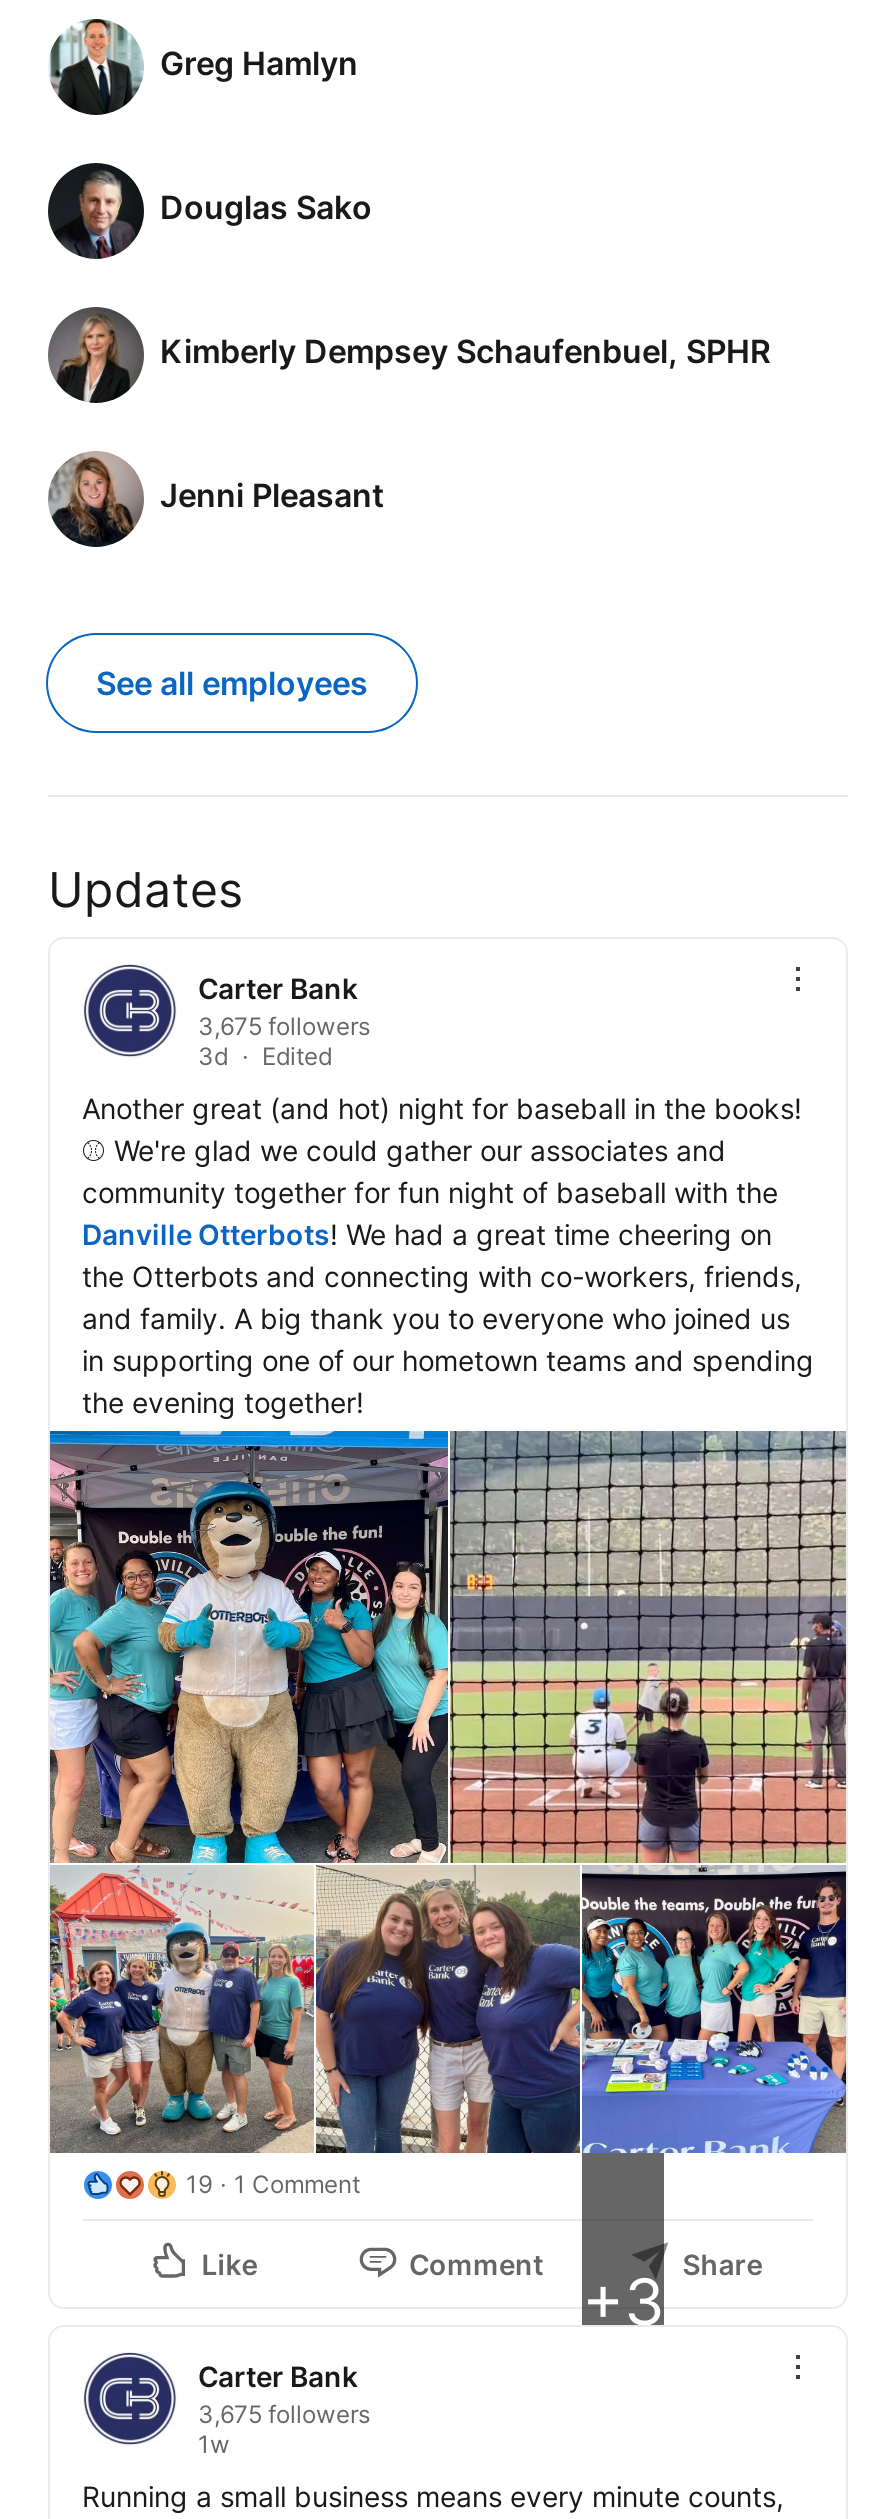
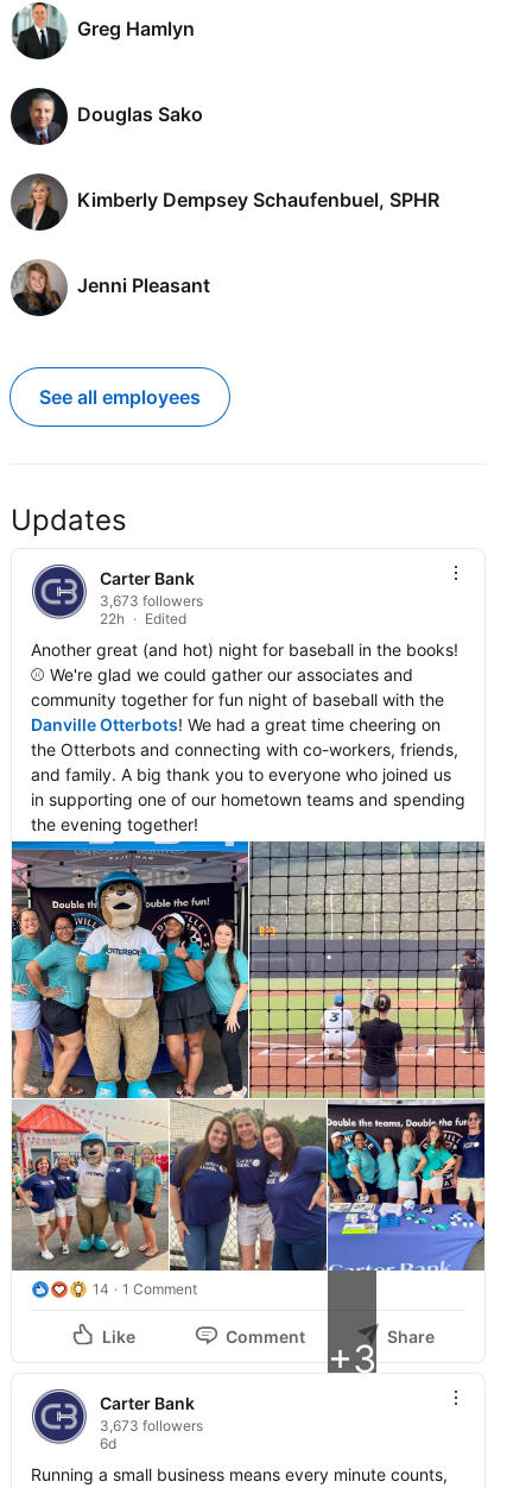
- 3,675 followers
- 3d
+ 3,673 followers
+ 22h

- 19 1 Comment
+ 14 1 Comment

- 3,675 followers
- 1w
+ 3,673 followers
+ 6d
